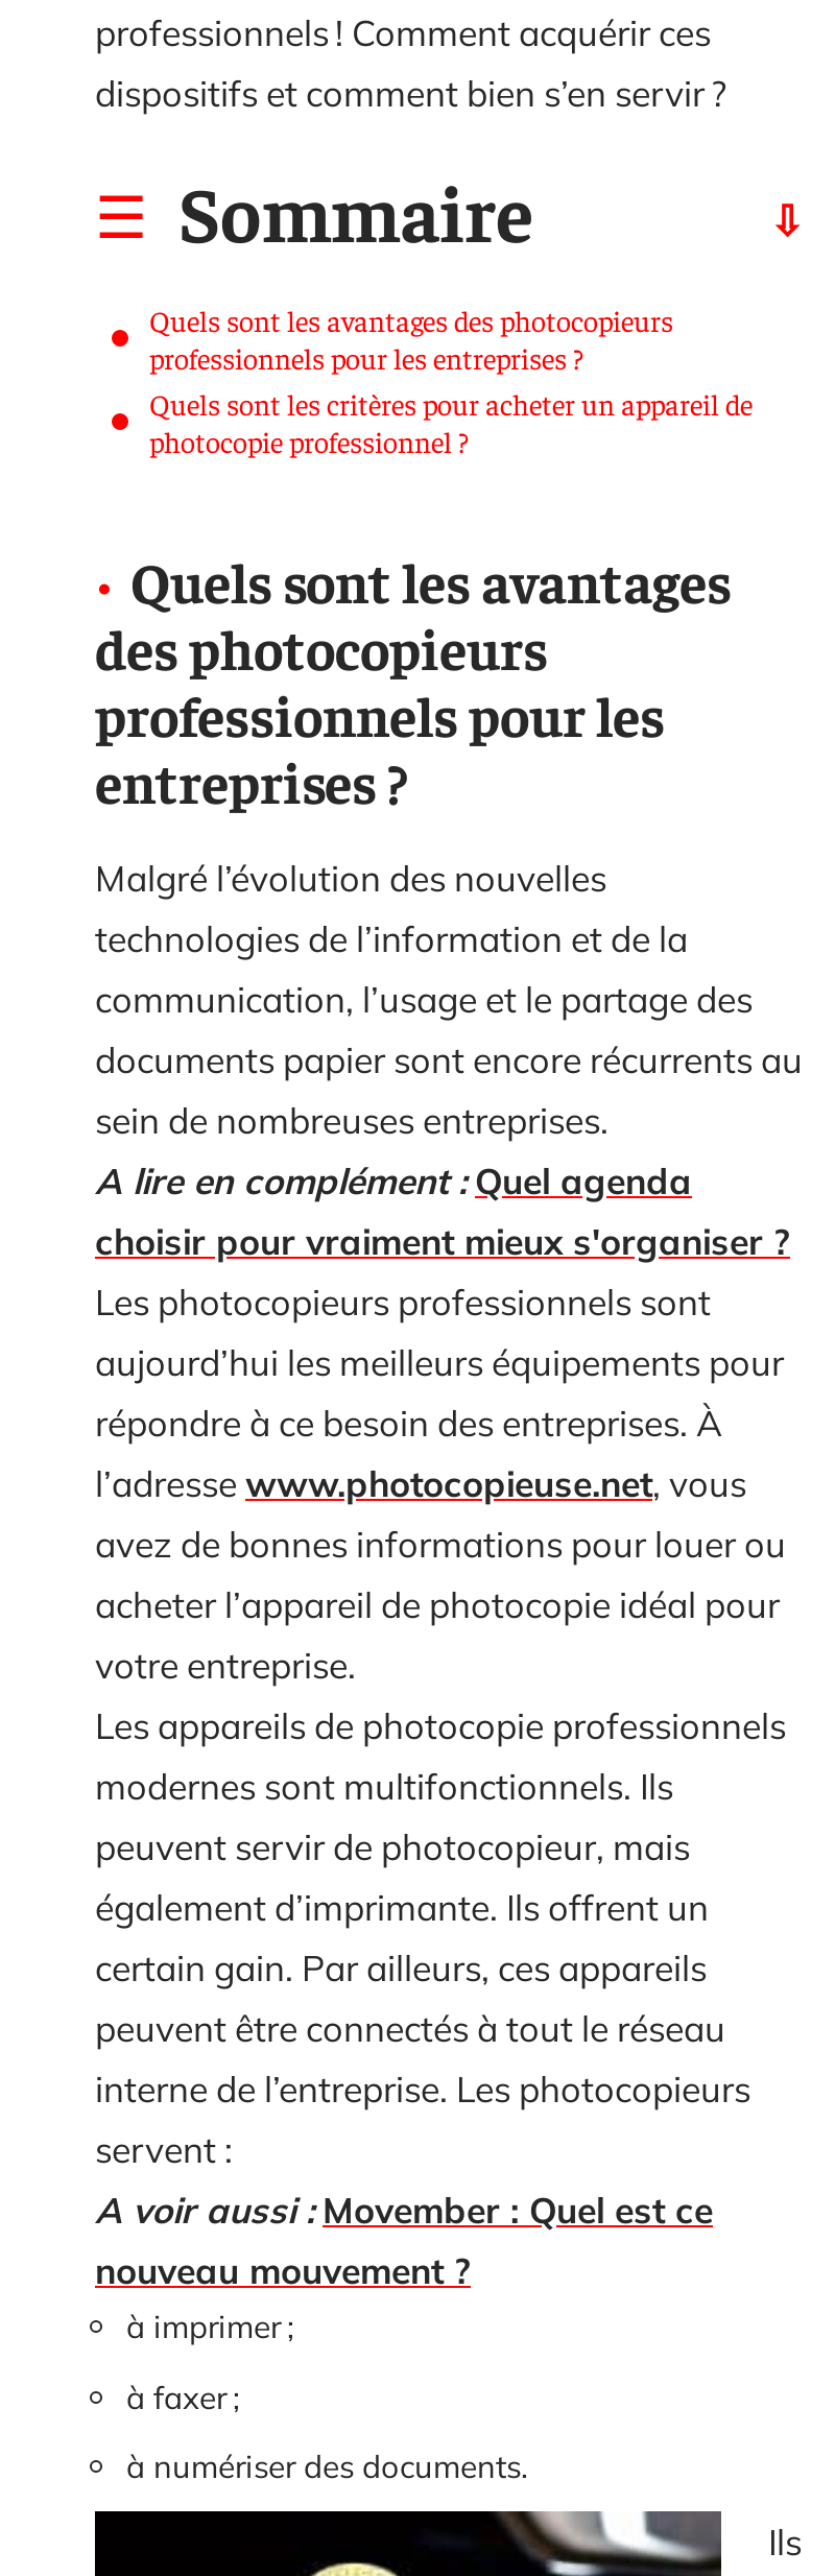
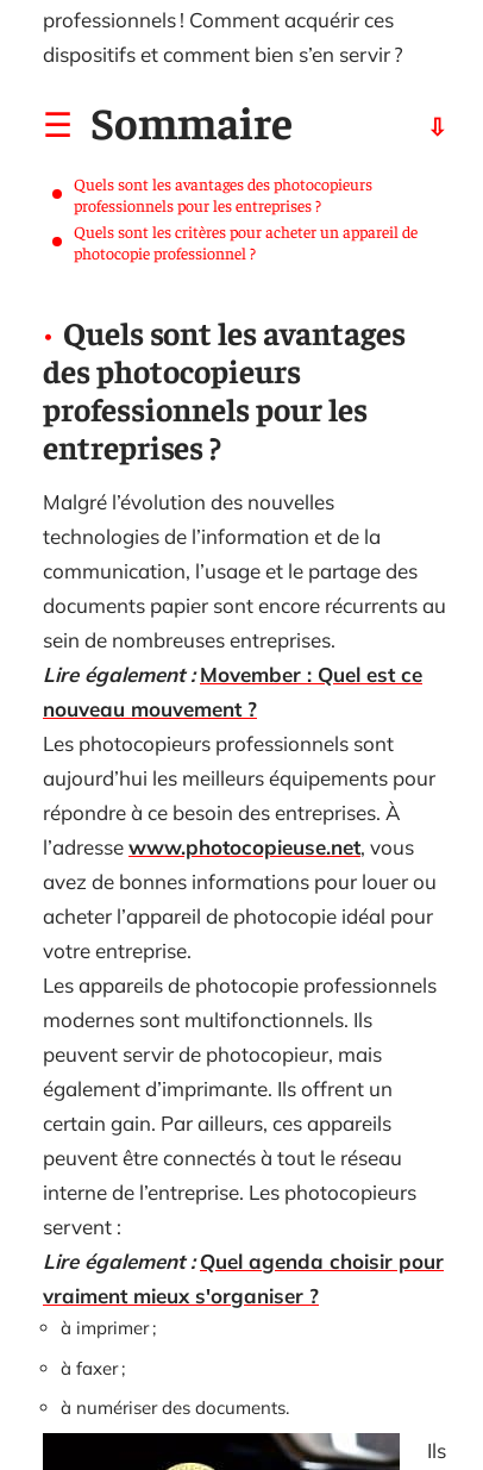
- A lire en complément : Quel agenda
- choisir pour vraiment mieux s'organiser ?
+ Lire également : Movember : Quel est ce

- A voir aussi : Movember : Quel est ce
+ Lire également : Quel agenda choisir pour
+ vraiment mieux s'organiser ?

moved up: nouveau mouvement ?
